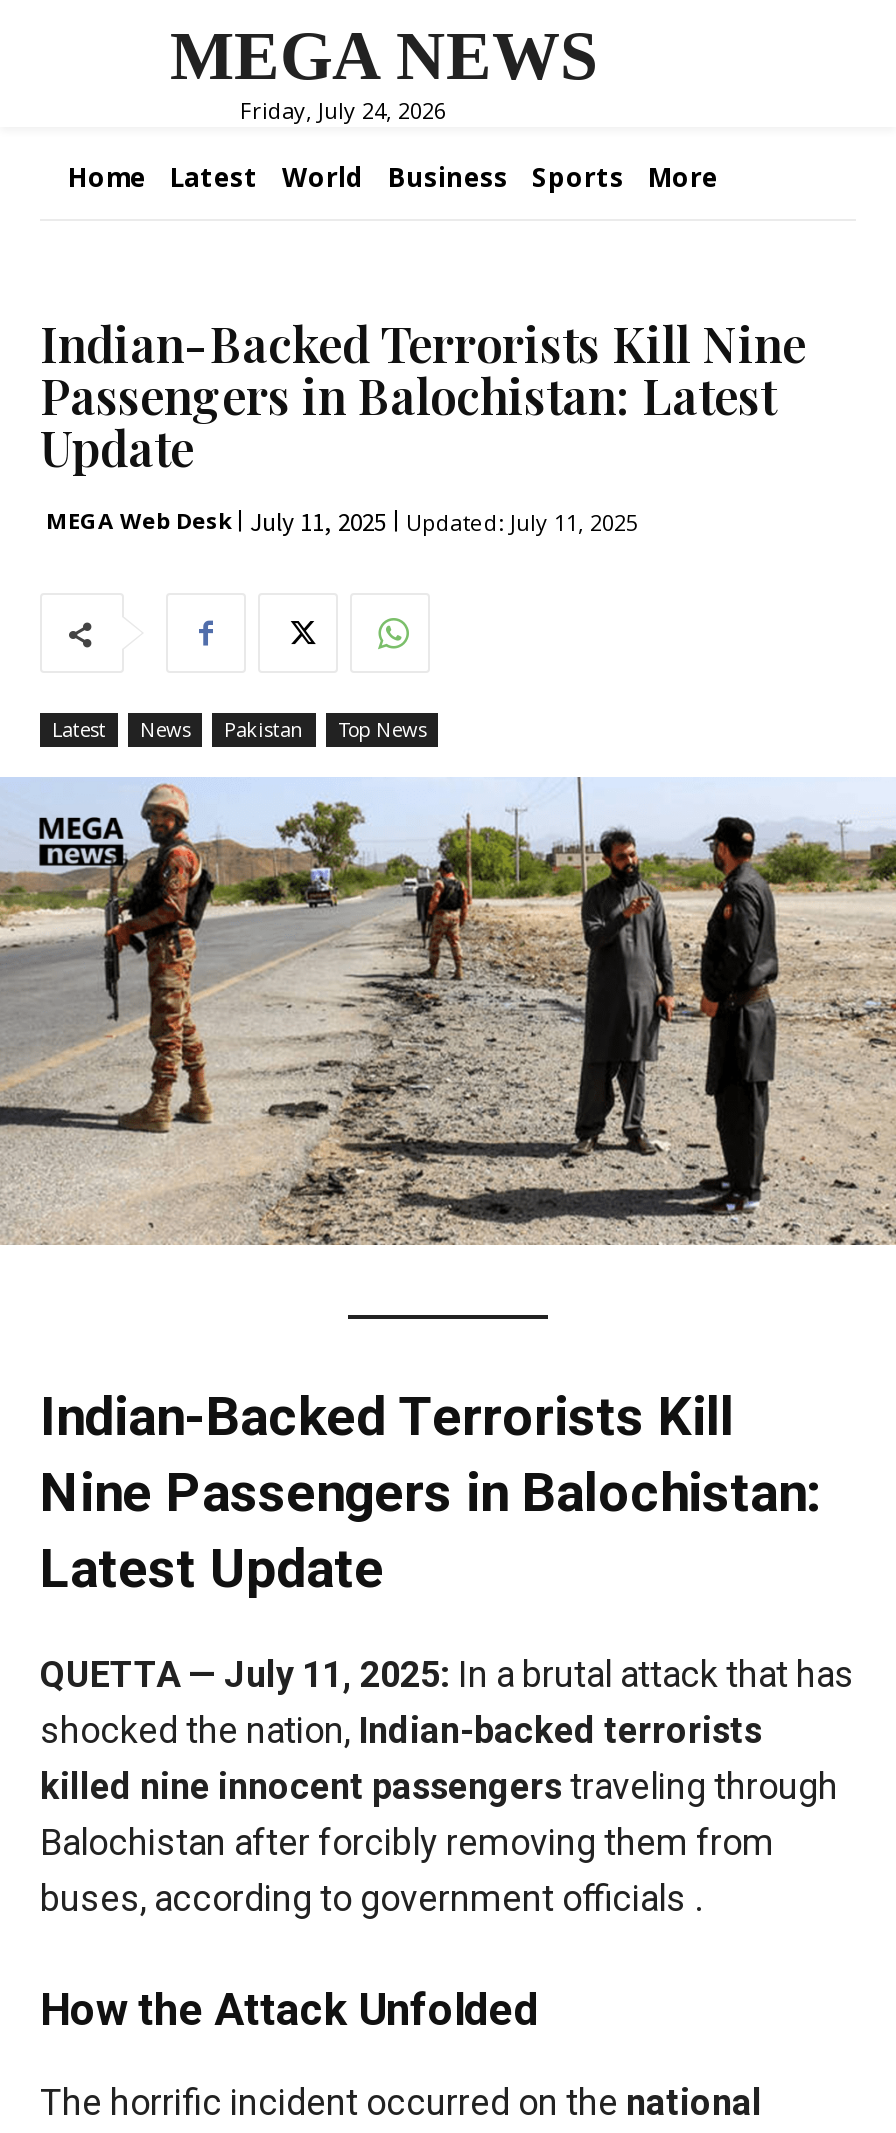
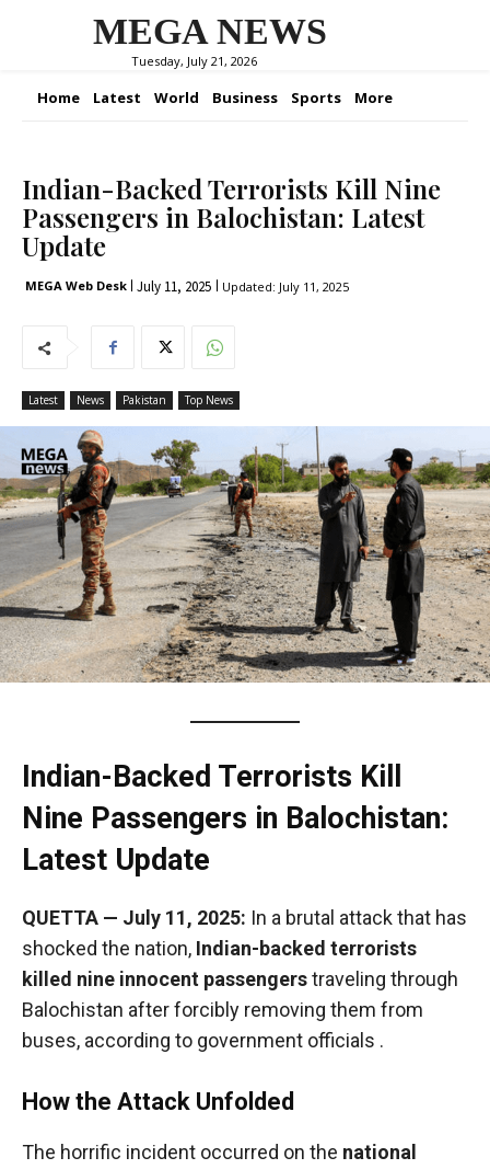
- Friday, July 24, 2026
+ Tuesday, July 21, 2026
